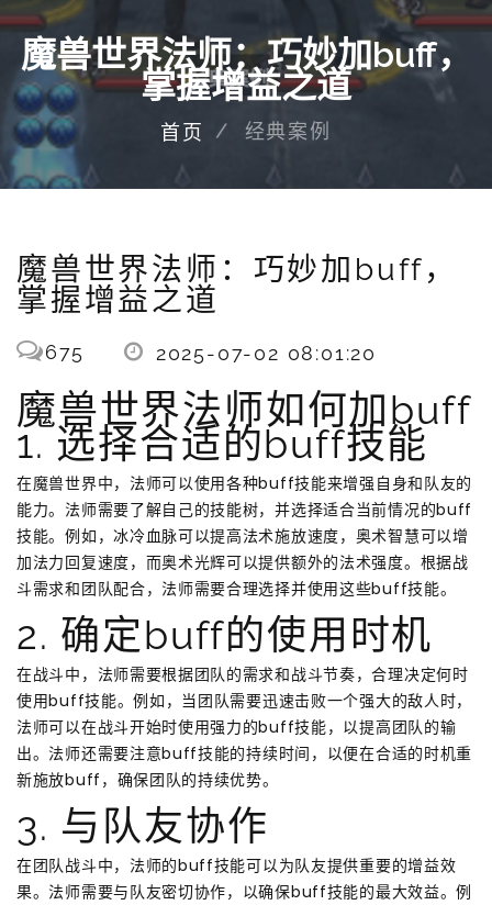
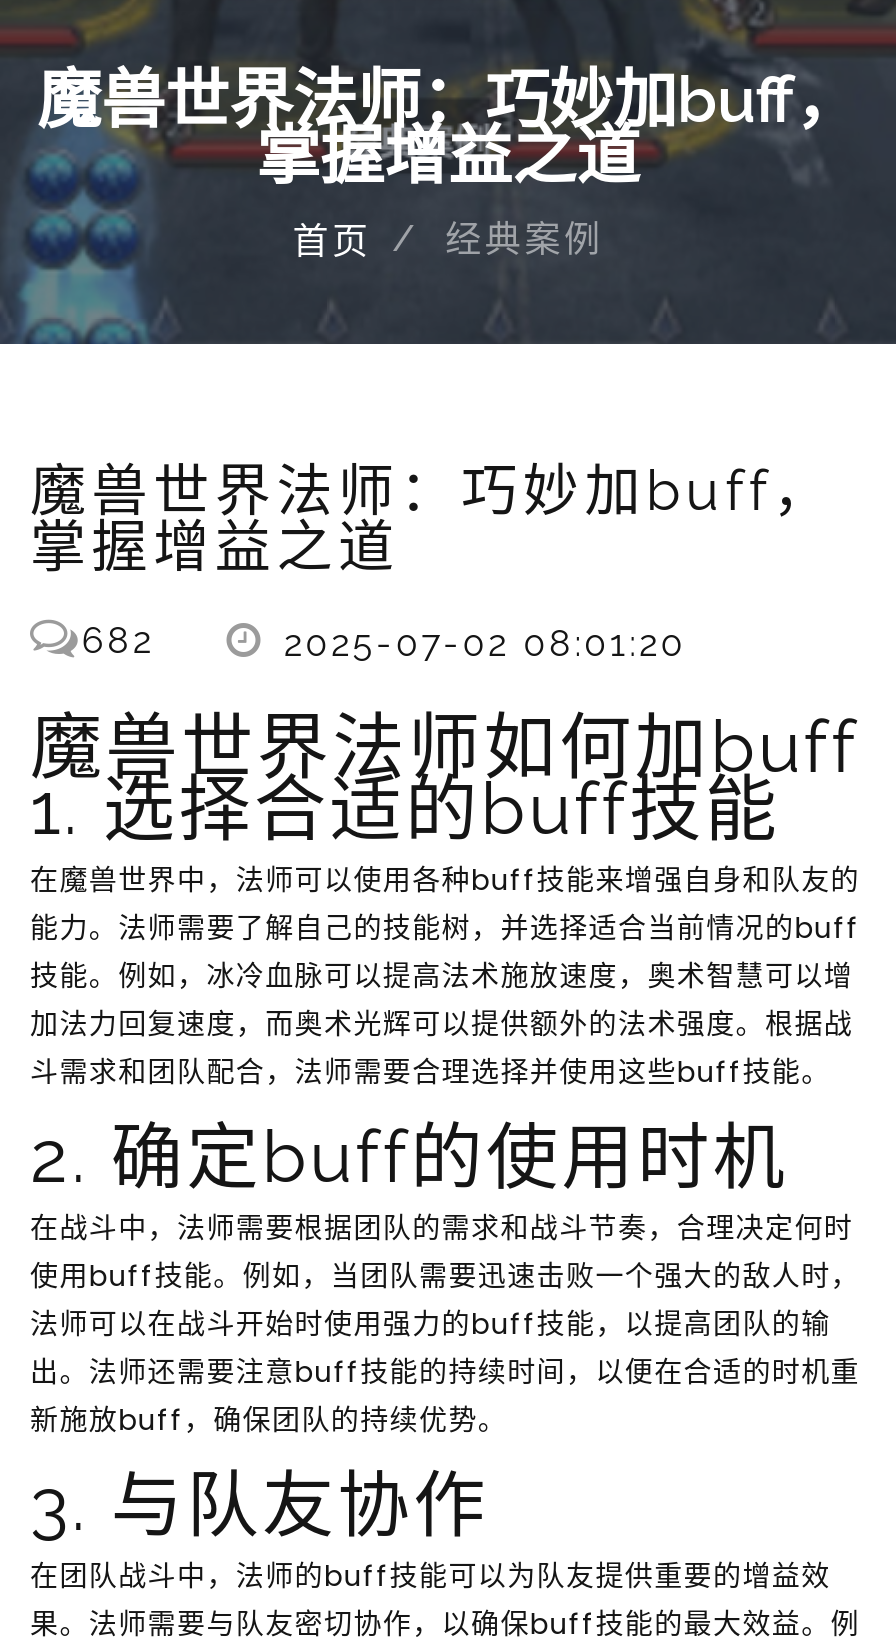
- 675
+ 682
